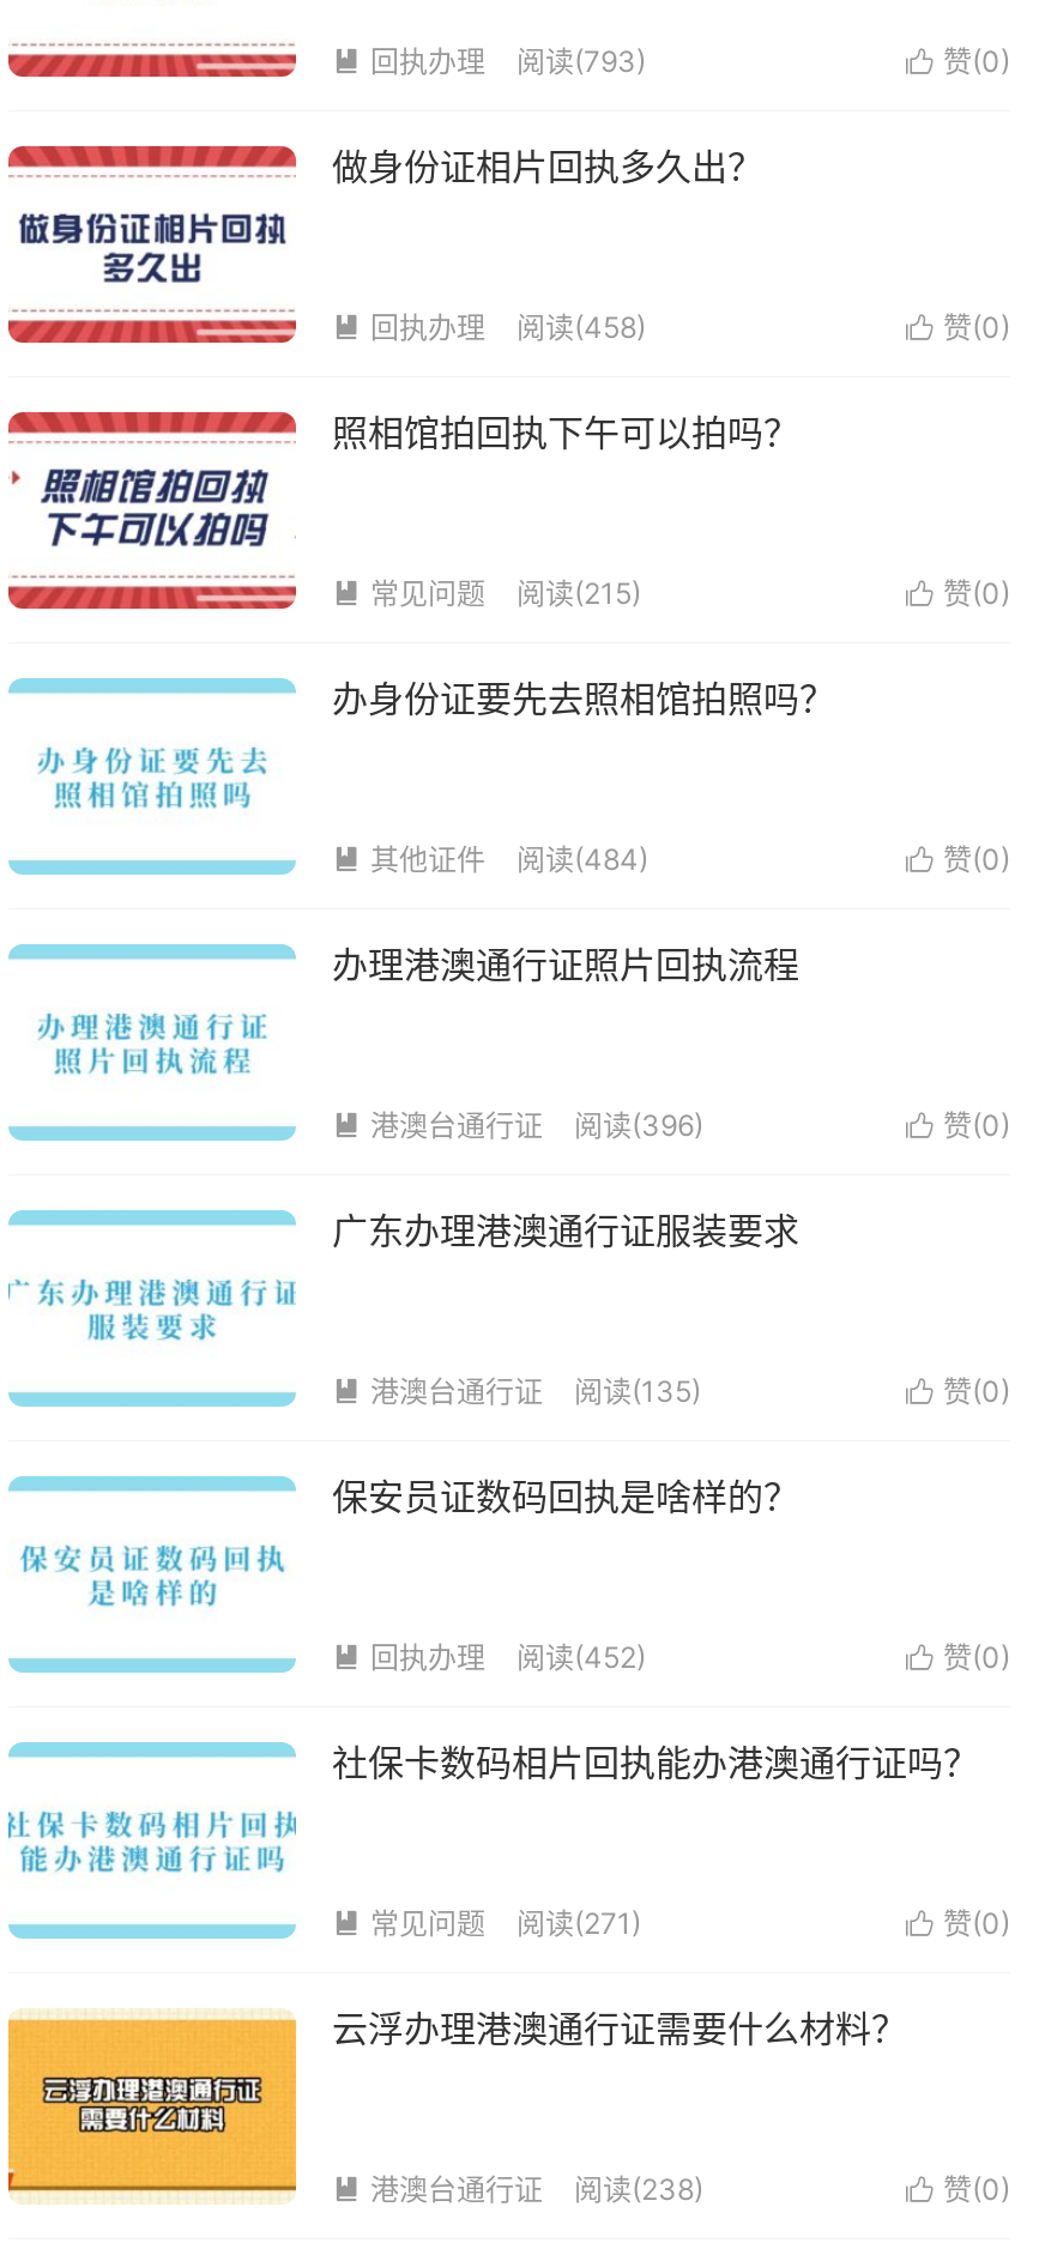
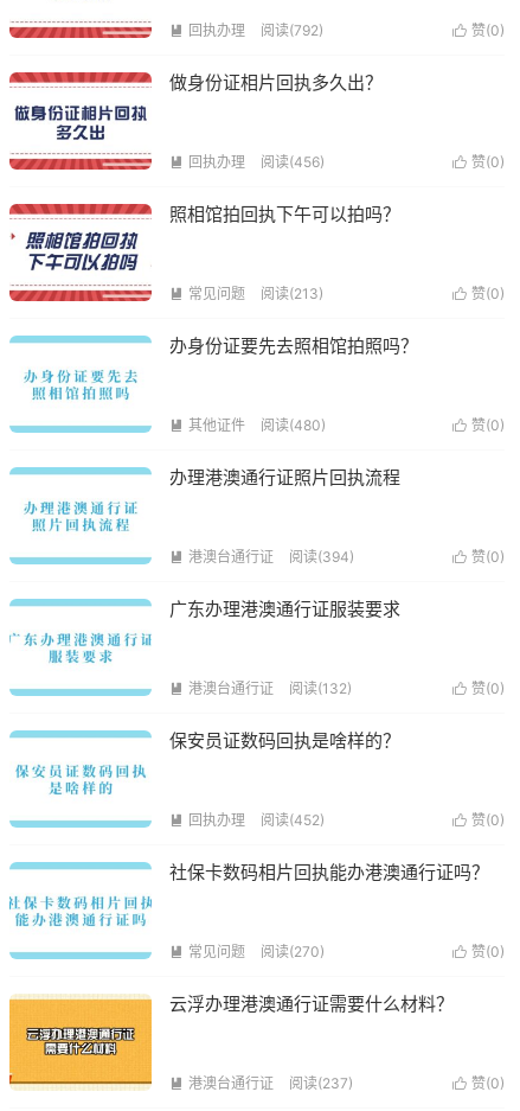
- 阅读(793)
+ 阅读(792)

- 阅读(458)
+ 阅读(456)

- 阅读(215)
+ 阅读(213)

- 阅读(484)
+ 阅读(480)

- 阅读(396)
+ 阅读(394)

- 阅读(135)
+ 阅读(132)

- 阅读(271)
+ 阅读(270)

- 阅读(238)
+ 阅读(237)
